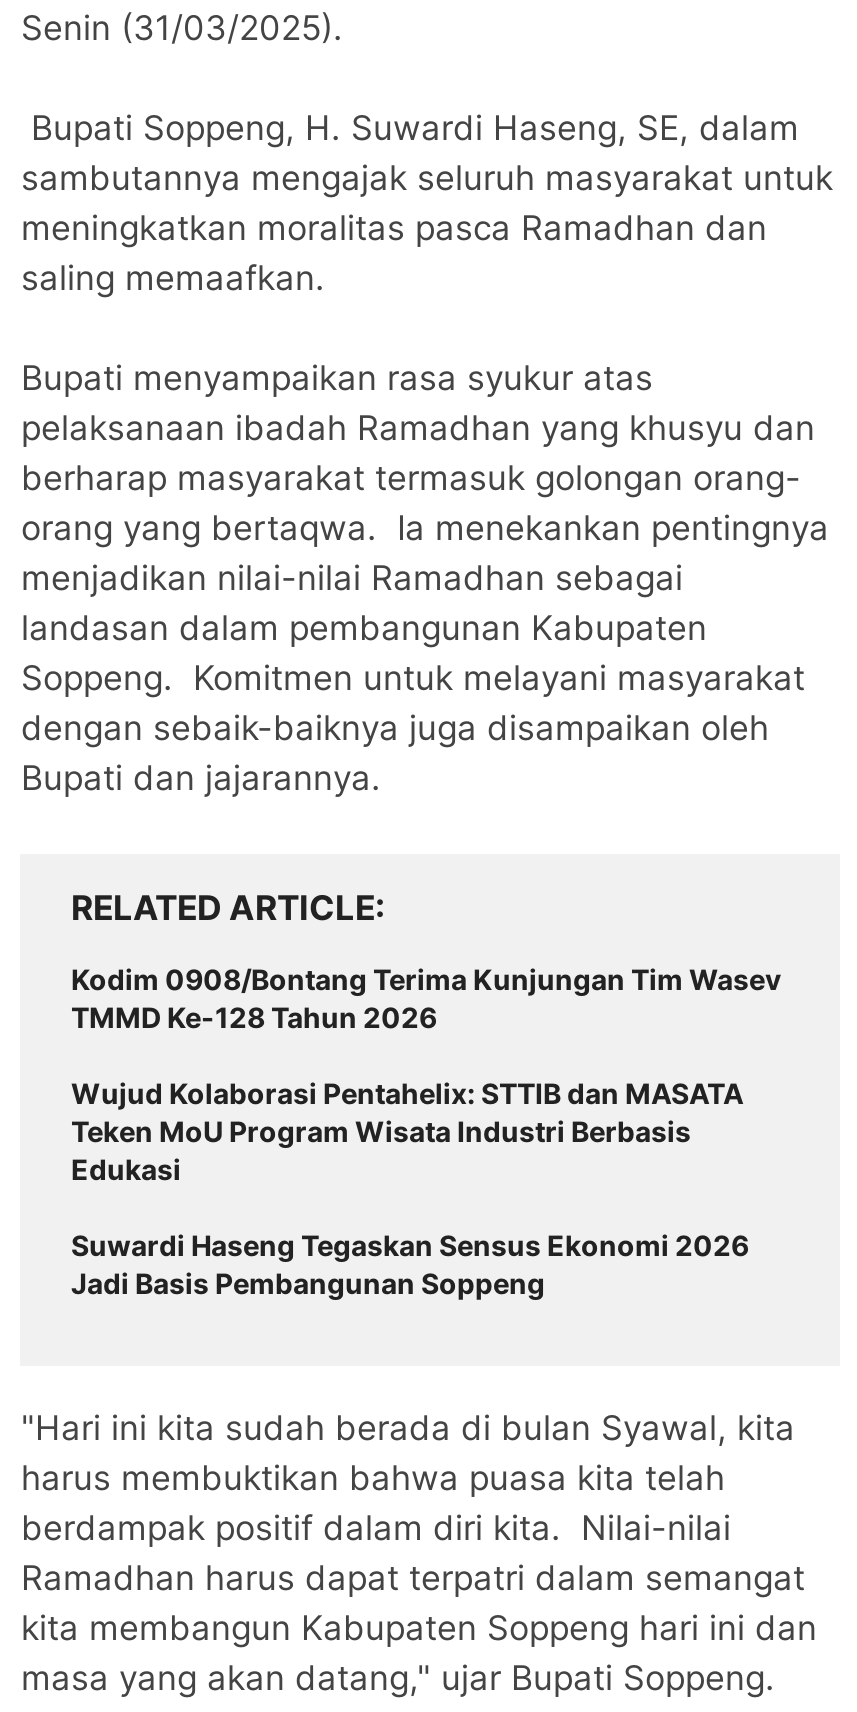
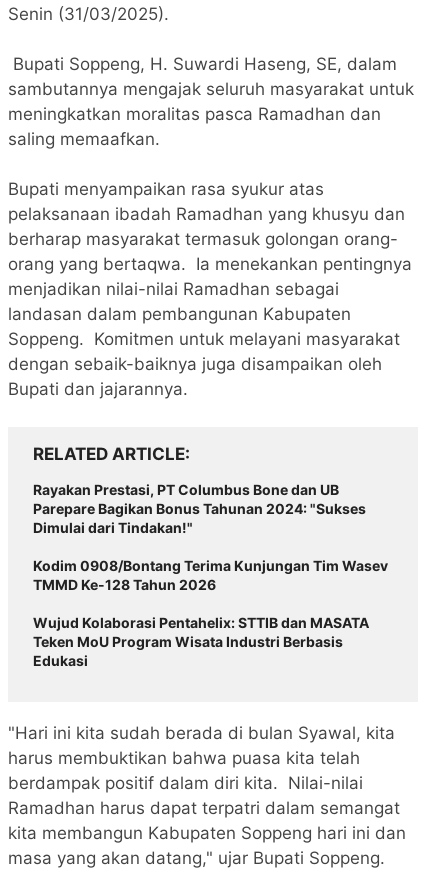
+ Rayakan Prestasi, PT Columbus Bone dan UB
+ Parepare Bagikan Bonus Tahunan 2024: "Sukses
+ Dimulai dari Tindakan!"

moved down: Kodim 0908/Bontang Terima Kunjungan Tim Wasev | TMMD Ke-128 Tahun 2026 | Wujud Kolaborasi Pentahelix: STTIB dan MASATA | Teken MoU Program Wisata Industri Berbasis | Edukasi

- Suwardi Haseng Tegaskan Sensus Ekonomi 2026
- Jadi Basis Pembangunan Soppeng
